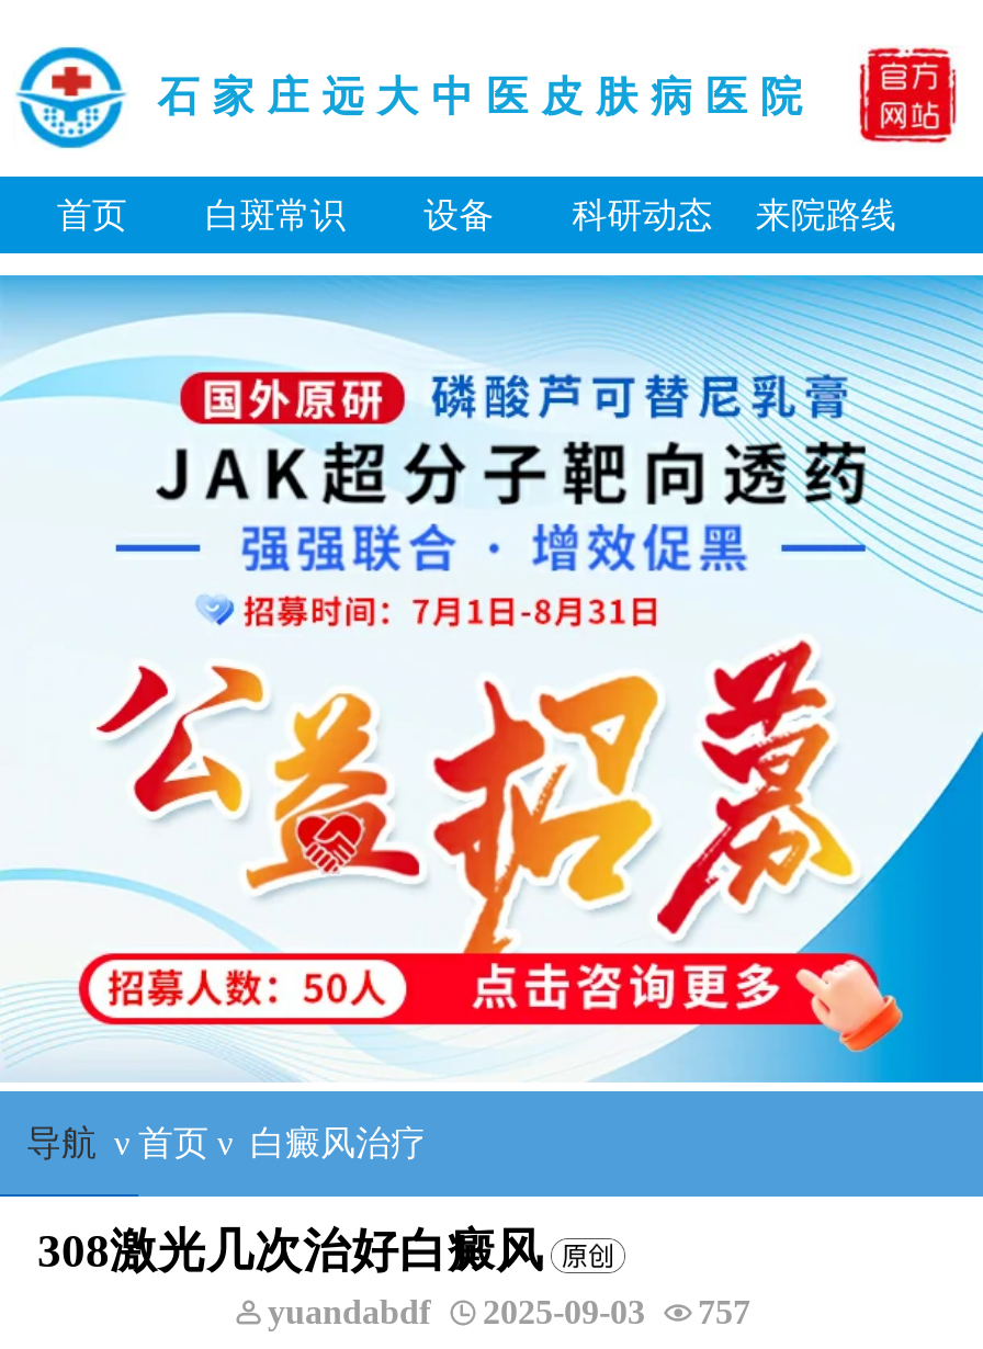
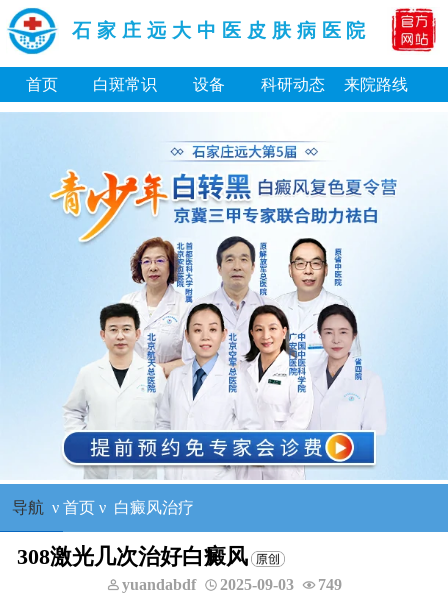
- [image]
+ [image]

- yuandabdf 2025-09-03 757
+ yuandabdf 2025-09-03 749
